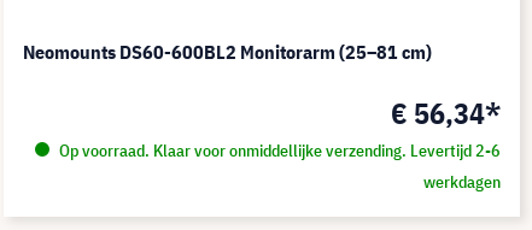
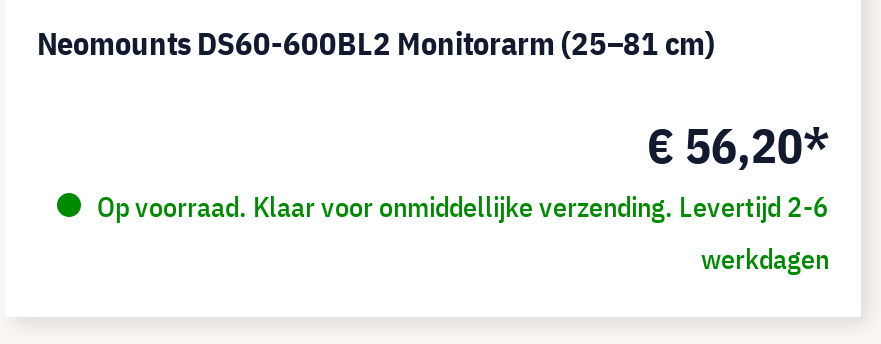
- € 56,34*
+ € 56,20*
